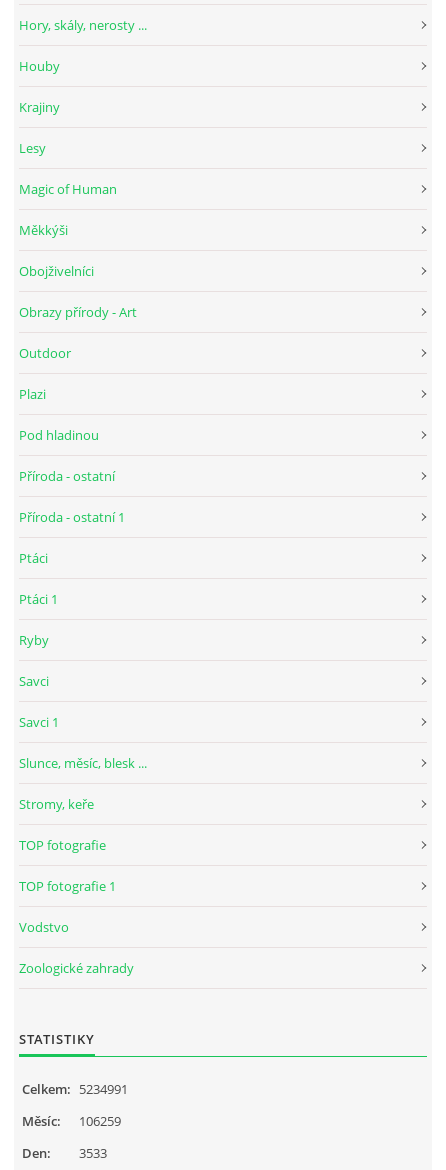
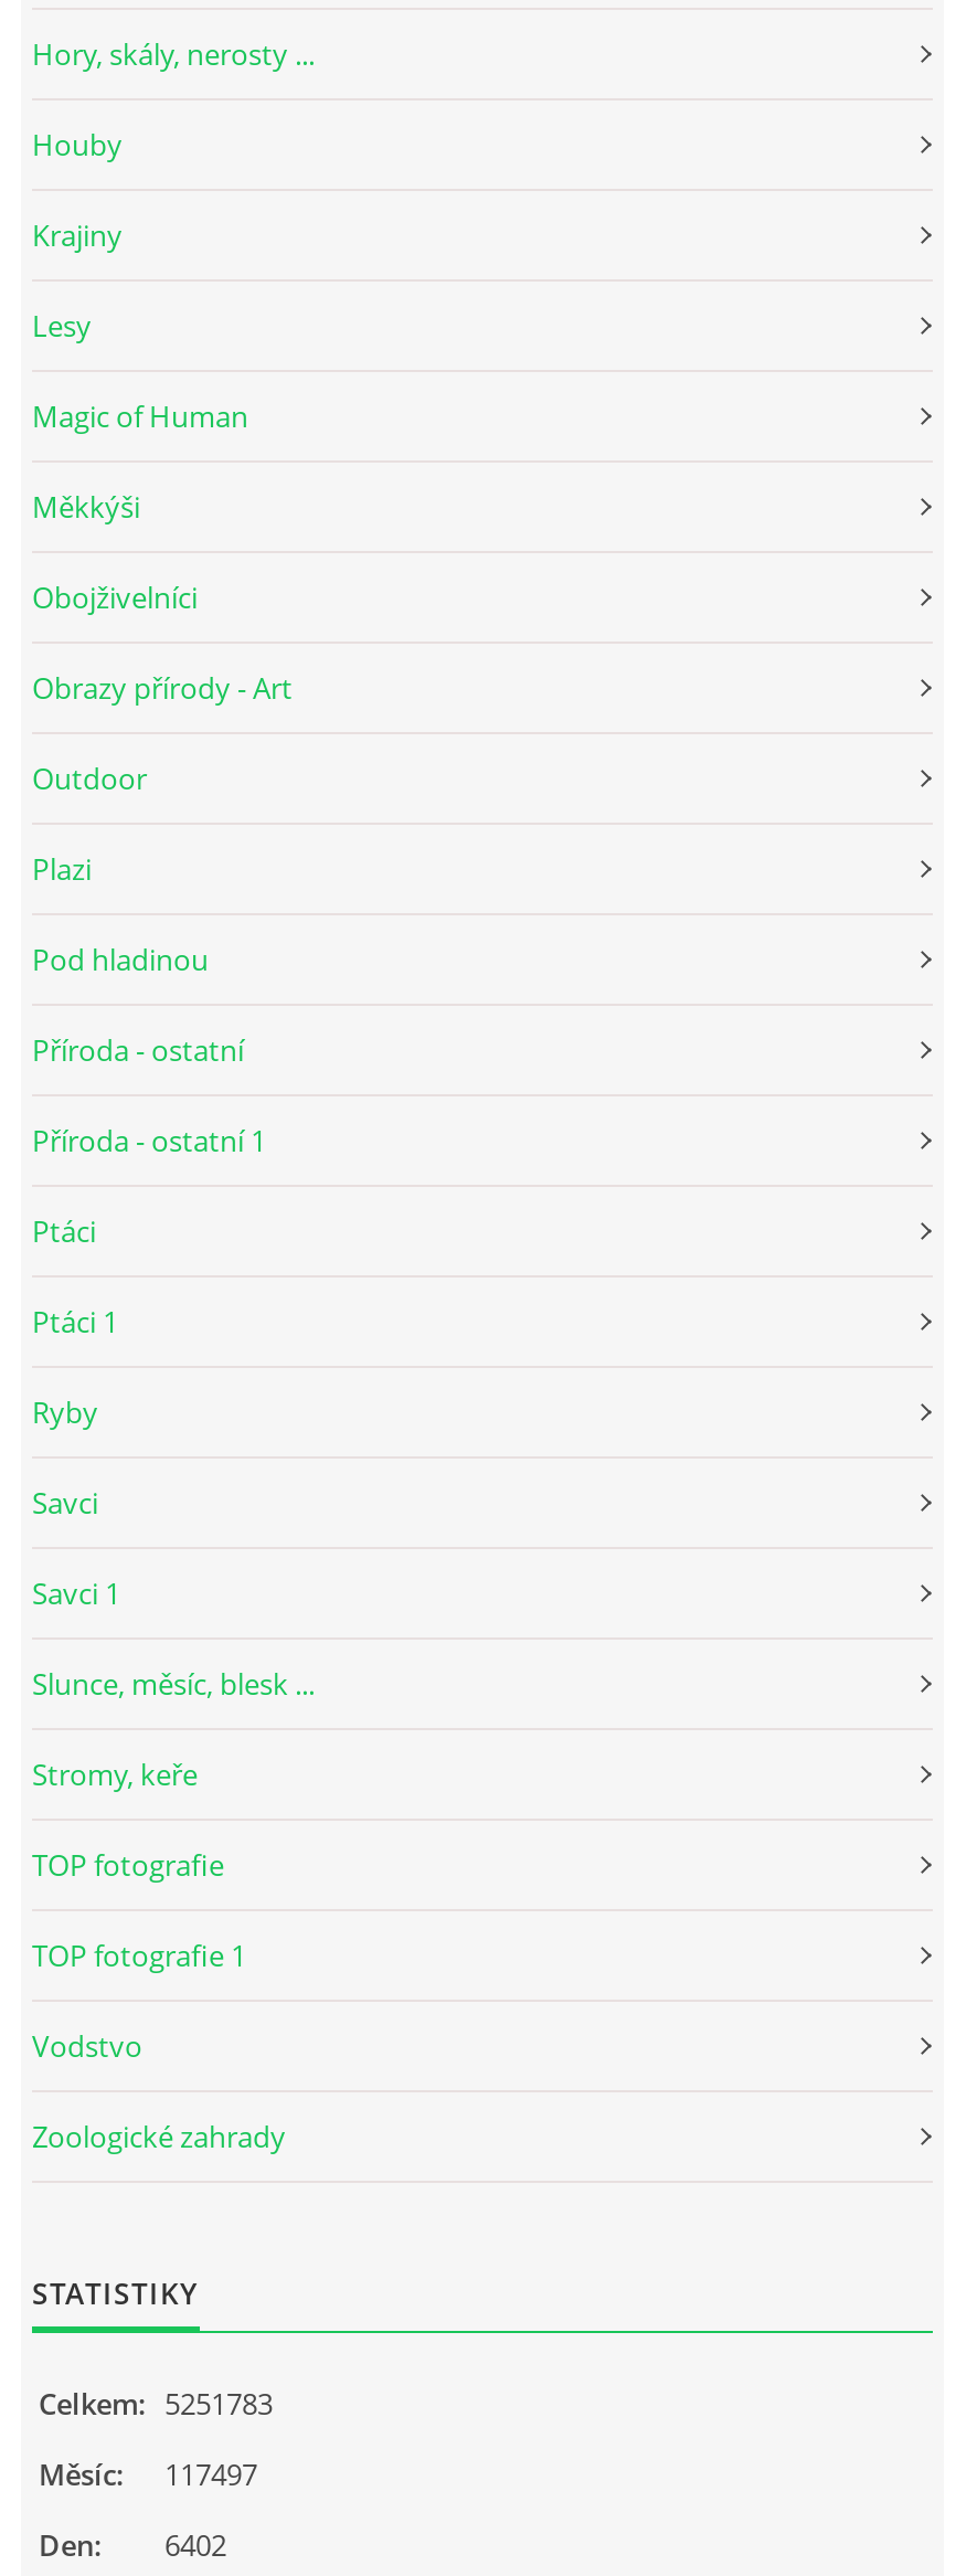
- Celkem: 5234991
+ Celkem: 5251783

- Měsíc: 106259
+ Měsíc: 117497

- Den: 3533
+ Den: 6402
